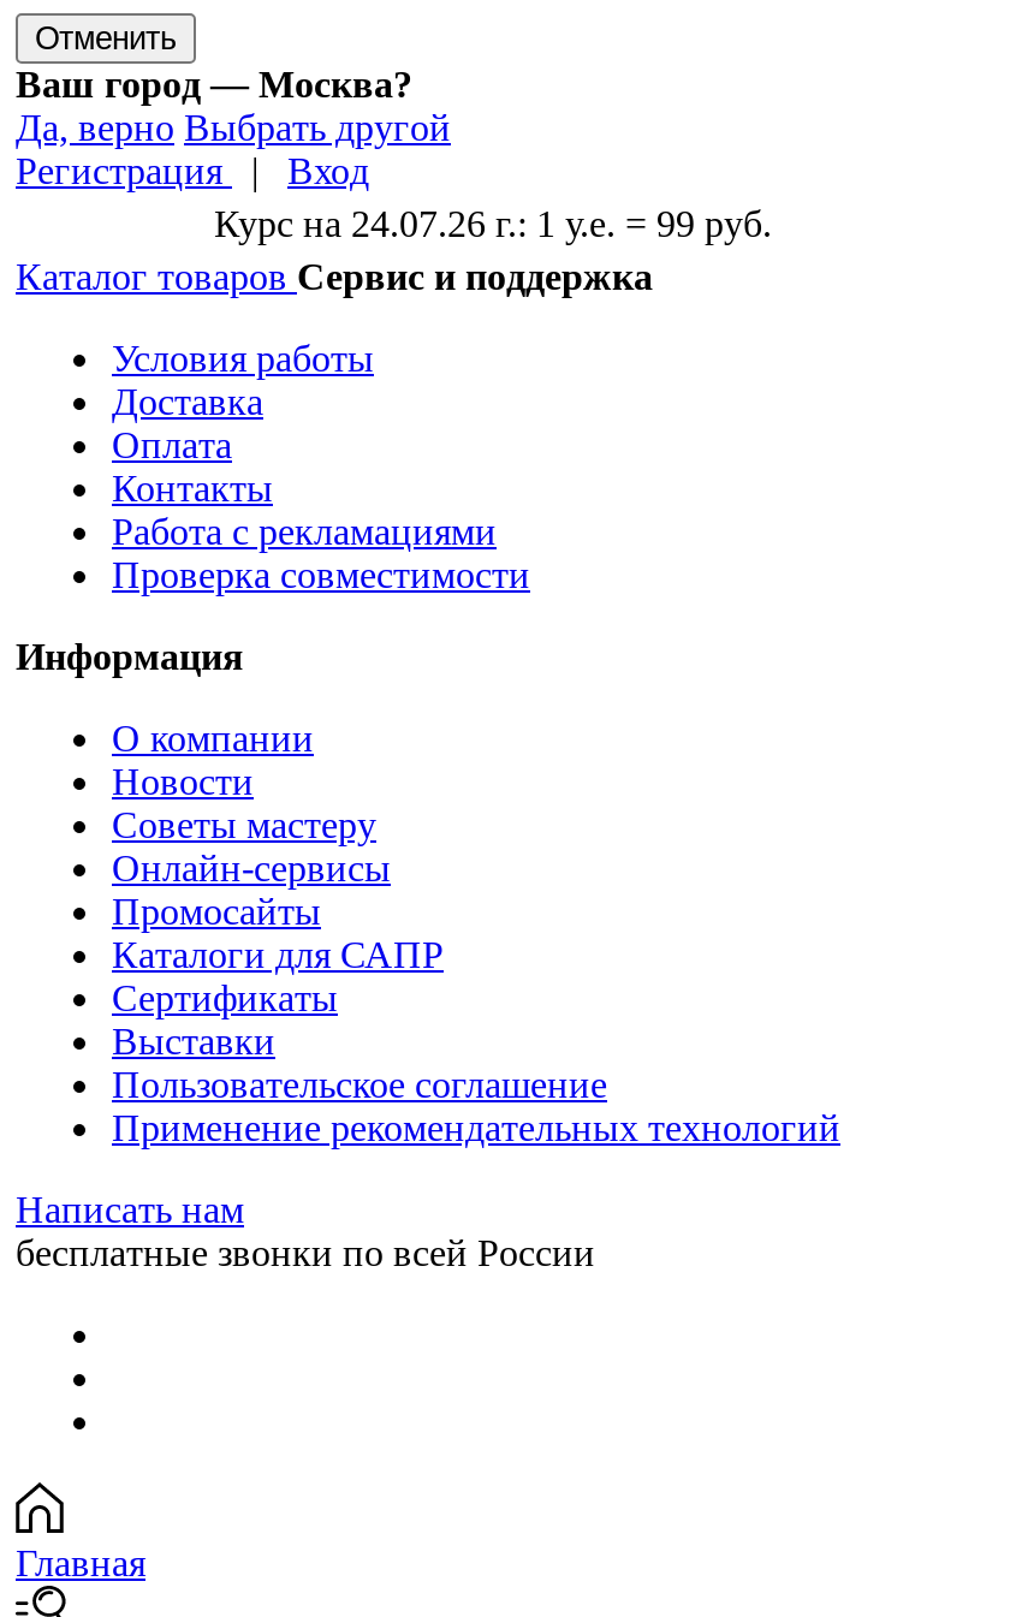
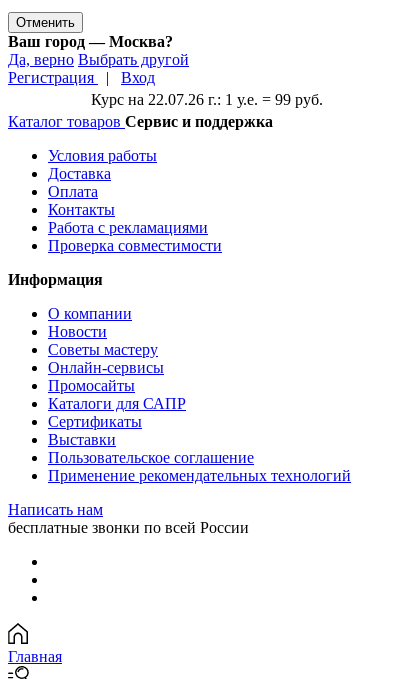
- Курс на 24.07.26 г.: 1 у.е. = 99 руб.
+ Курс на 22.07.26 г.: 1 у.е. = 99 руб.
